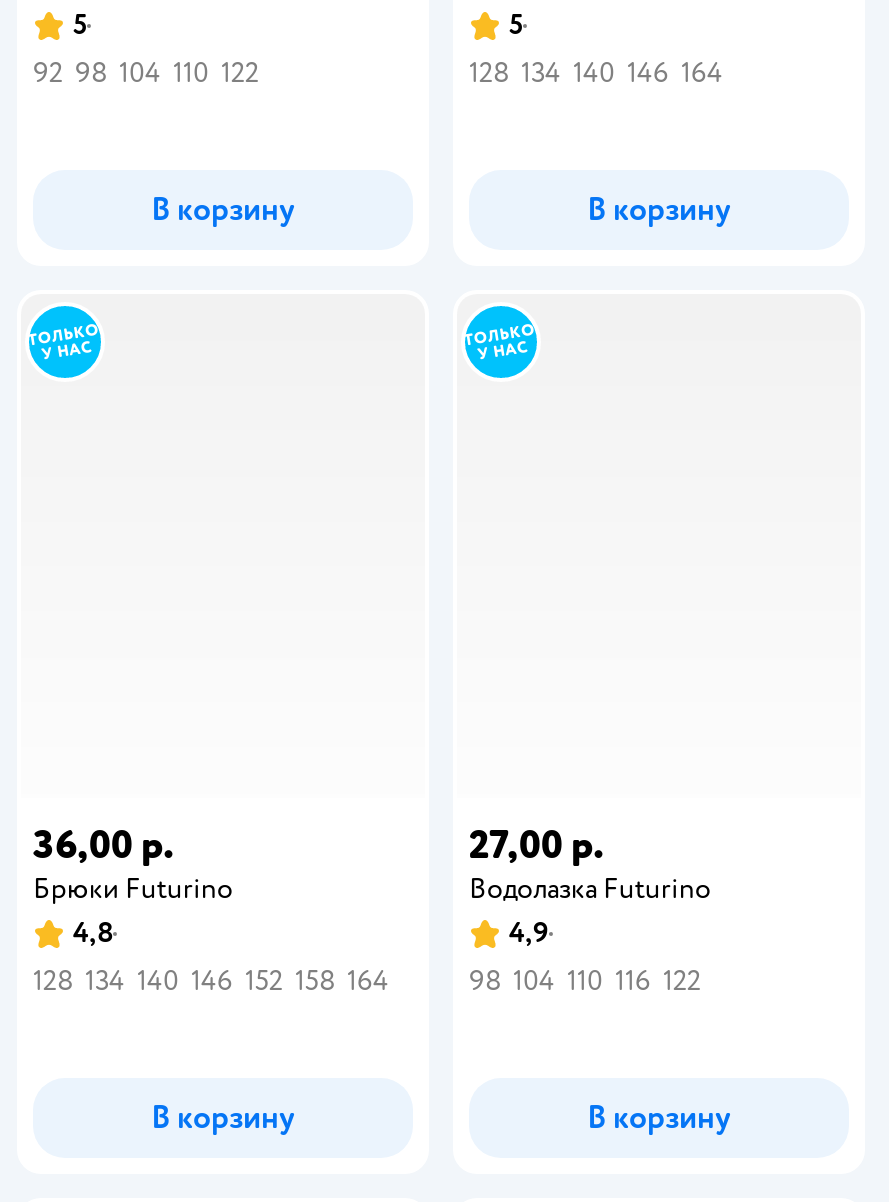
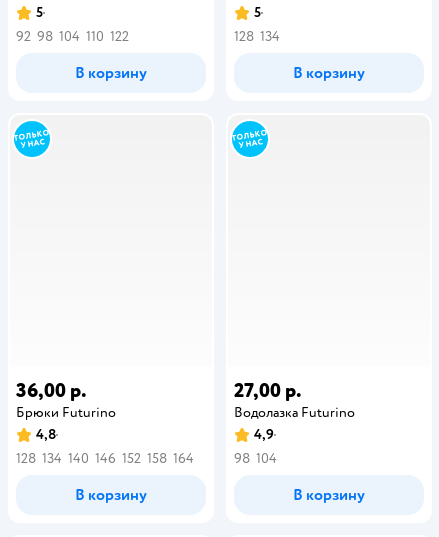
- 128 134 140 146 164
+ 128 134

- 98 104 110 116 122
+ 98 104
